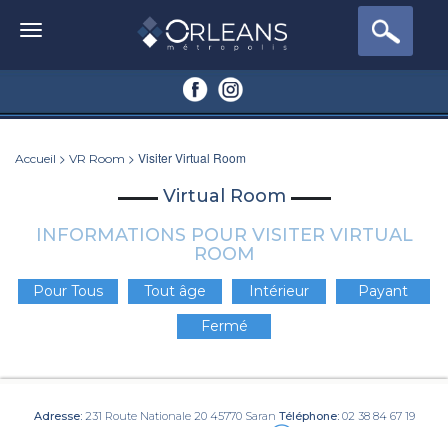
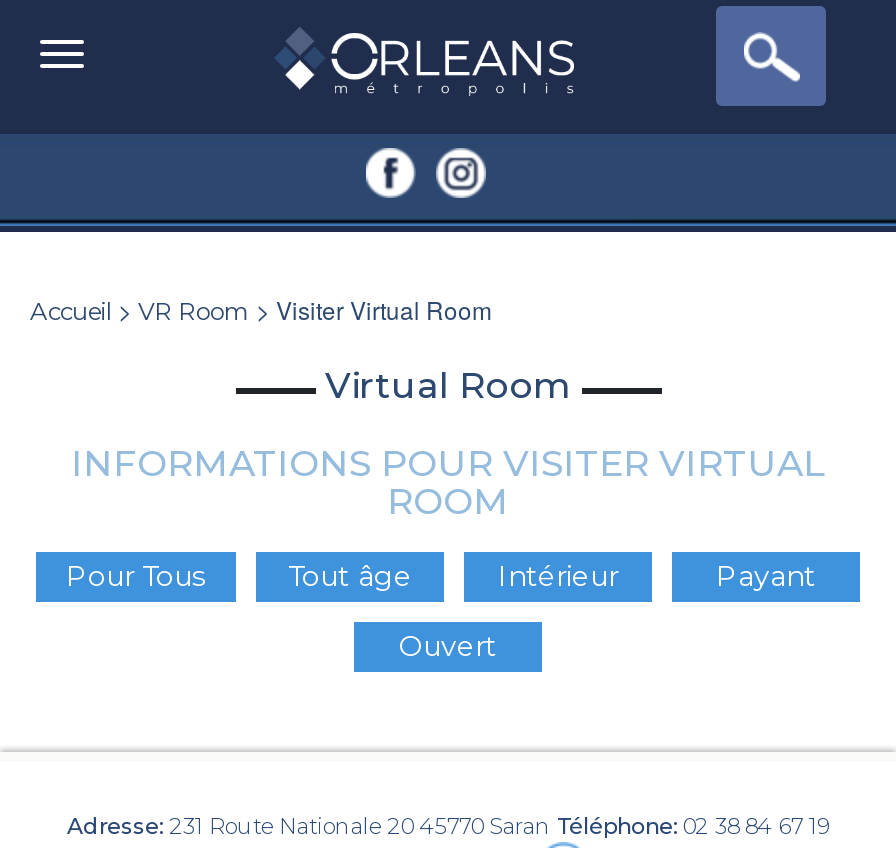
- Fermé
+ Ouvert
